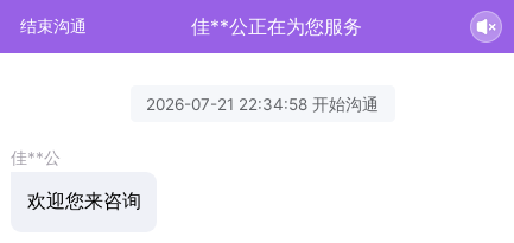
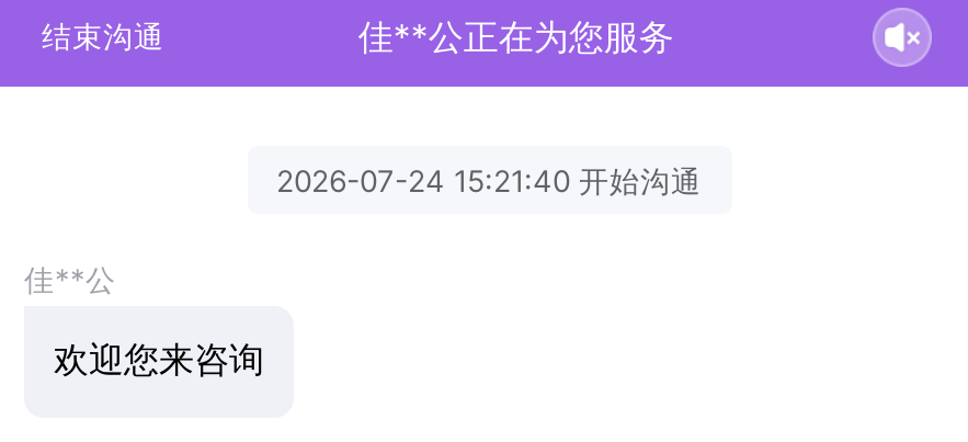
- 2026-07-21 22:34:58 开始沟通
+ 2026-07-24 15:21:40 开始沟通
